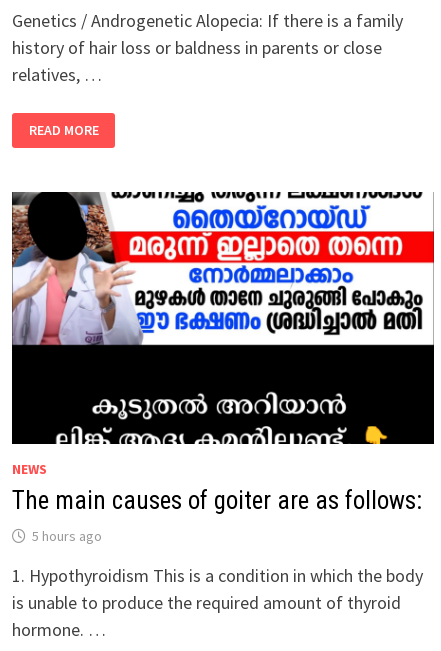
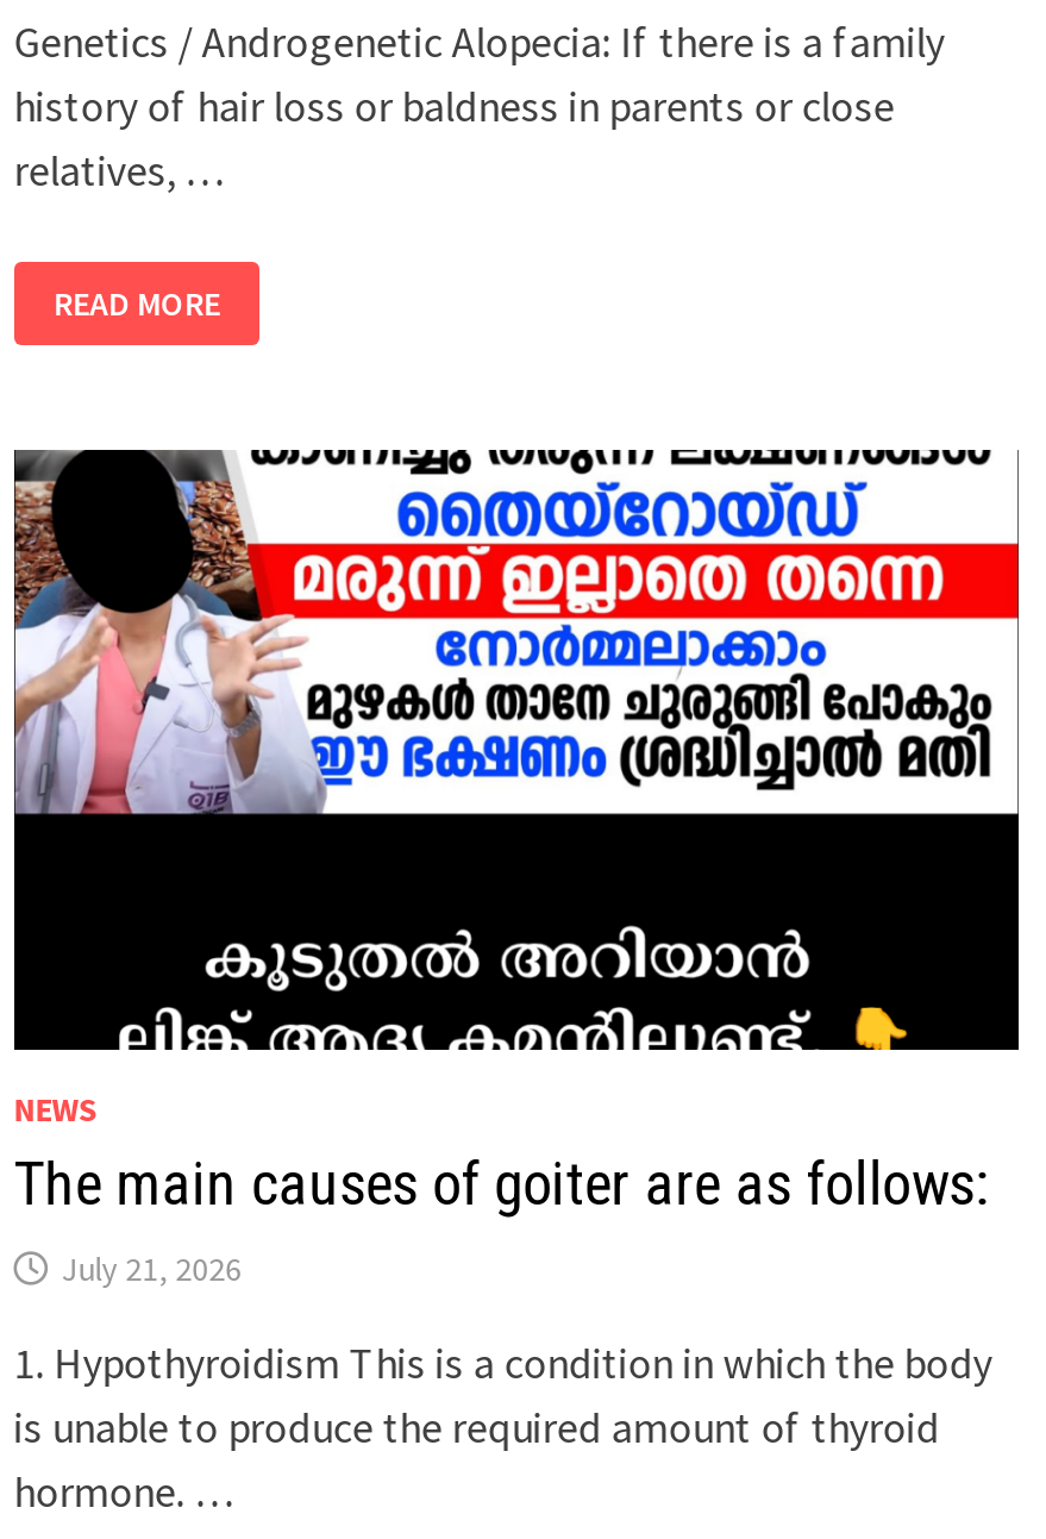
- 5 hours ago
+ July 21, 2026
